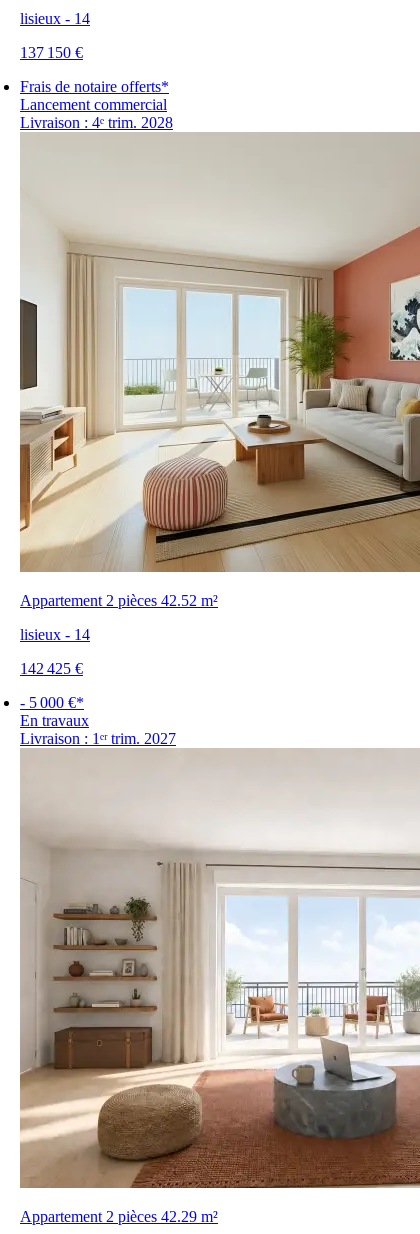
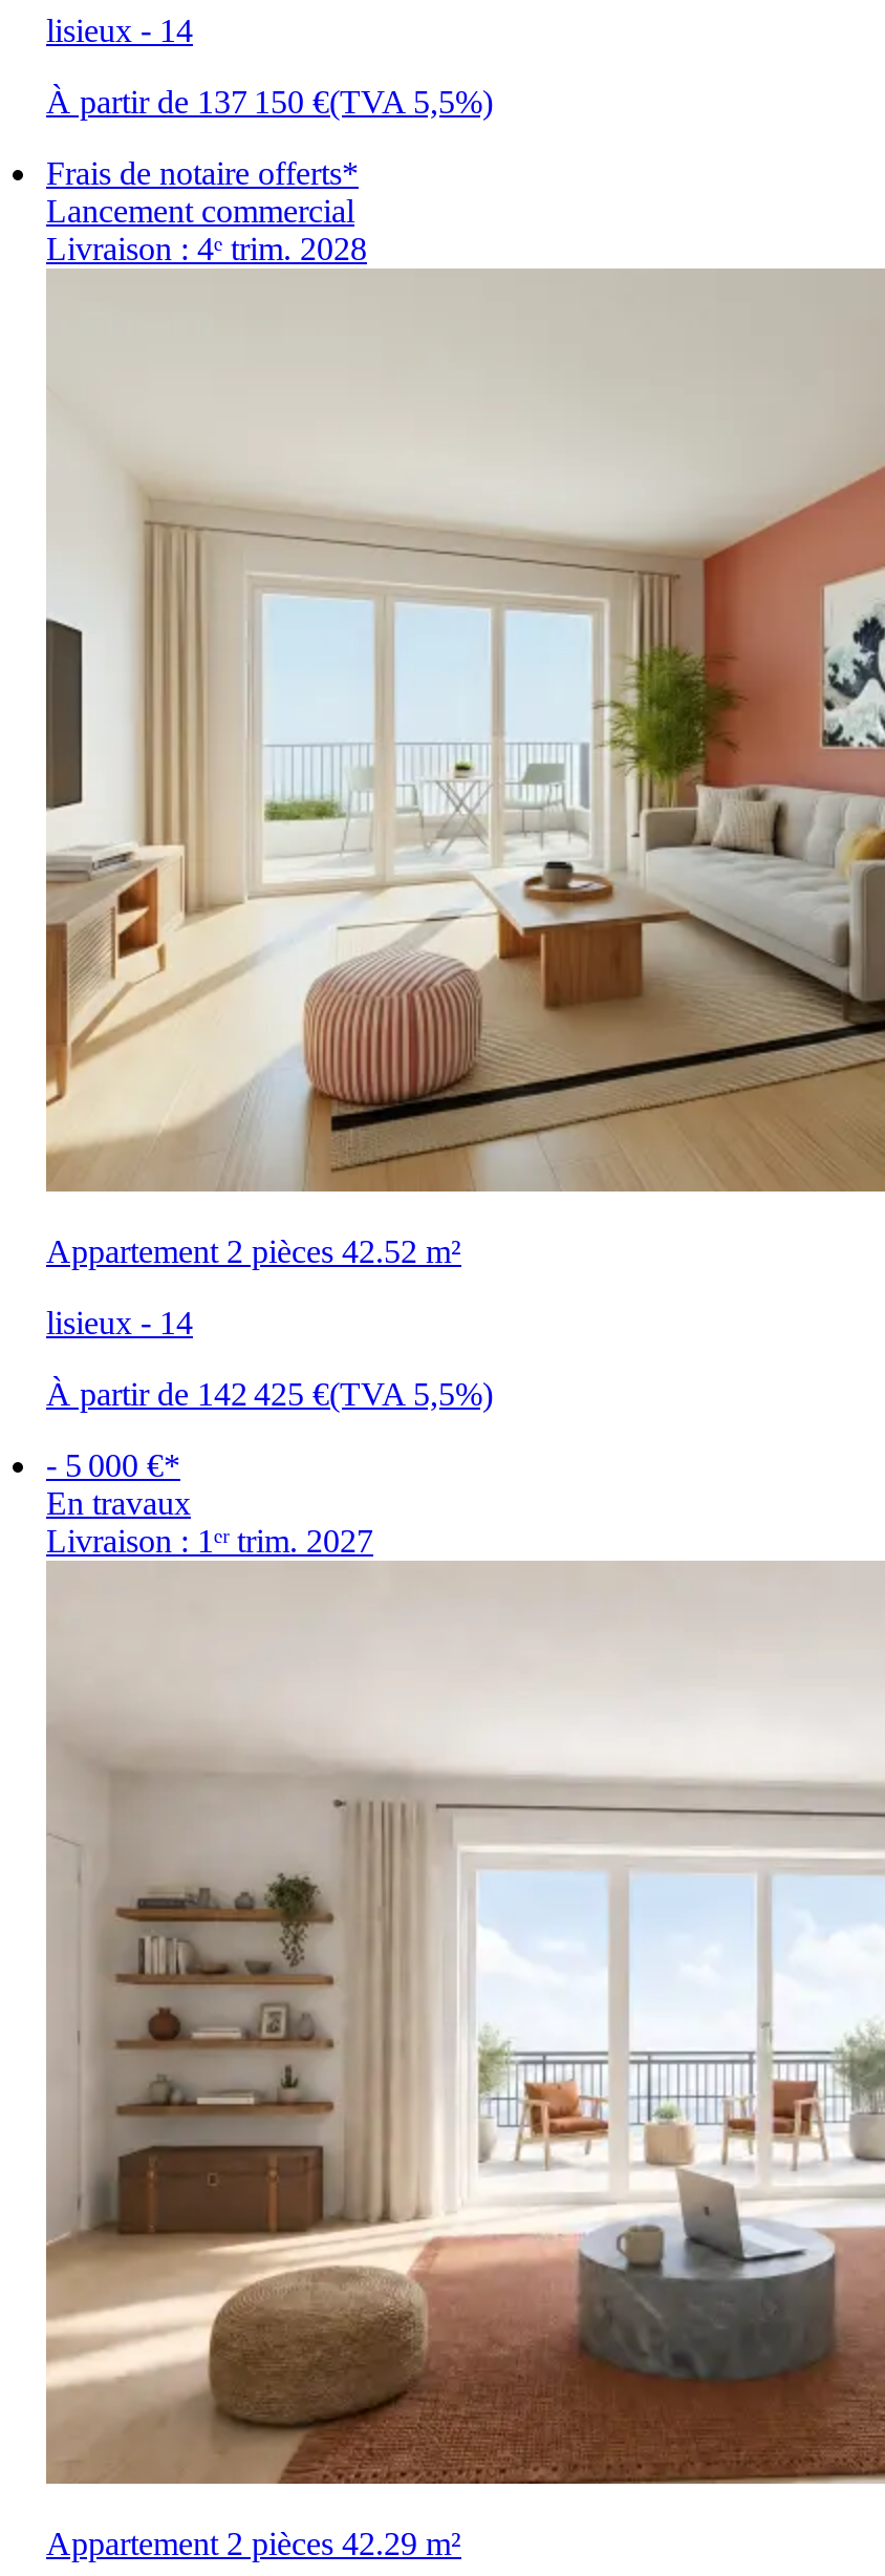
- 137 150 €
+ À partir de 137 150 €(TVA 5,5%)

- 142 425 €
+ À partir de 142 425 €(TVA 5,5%)
